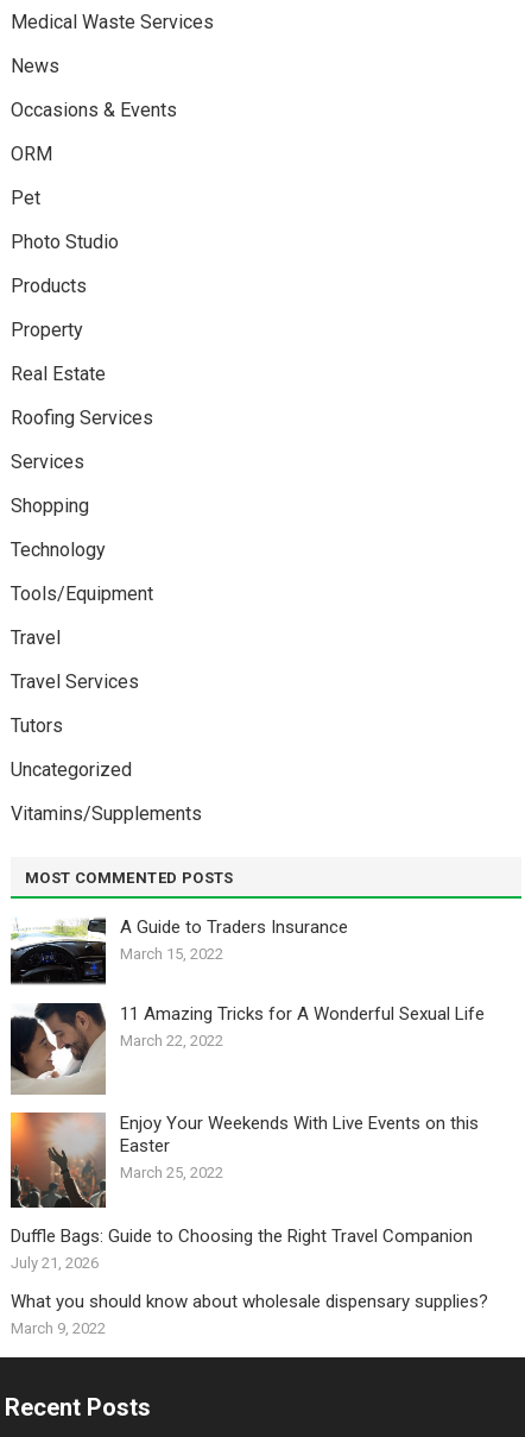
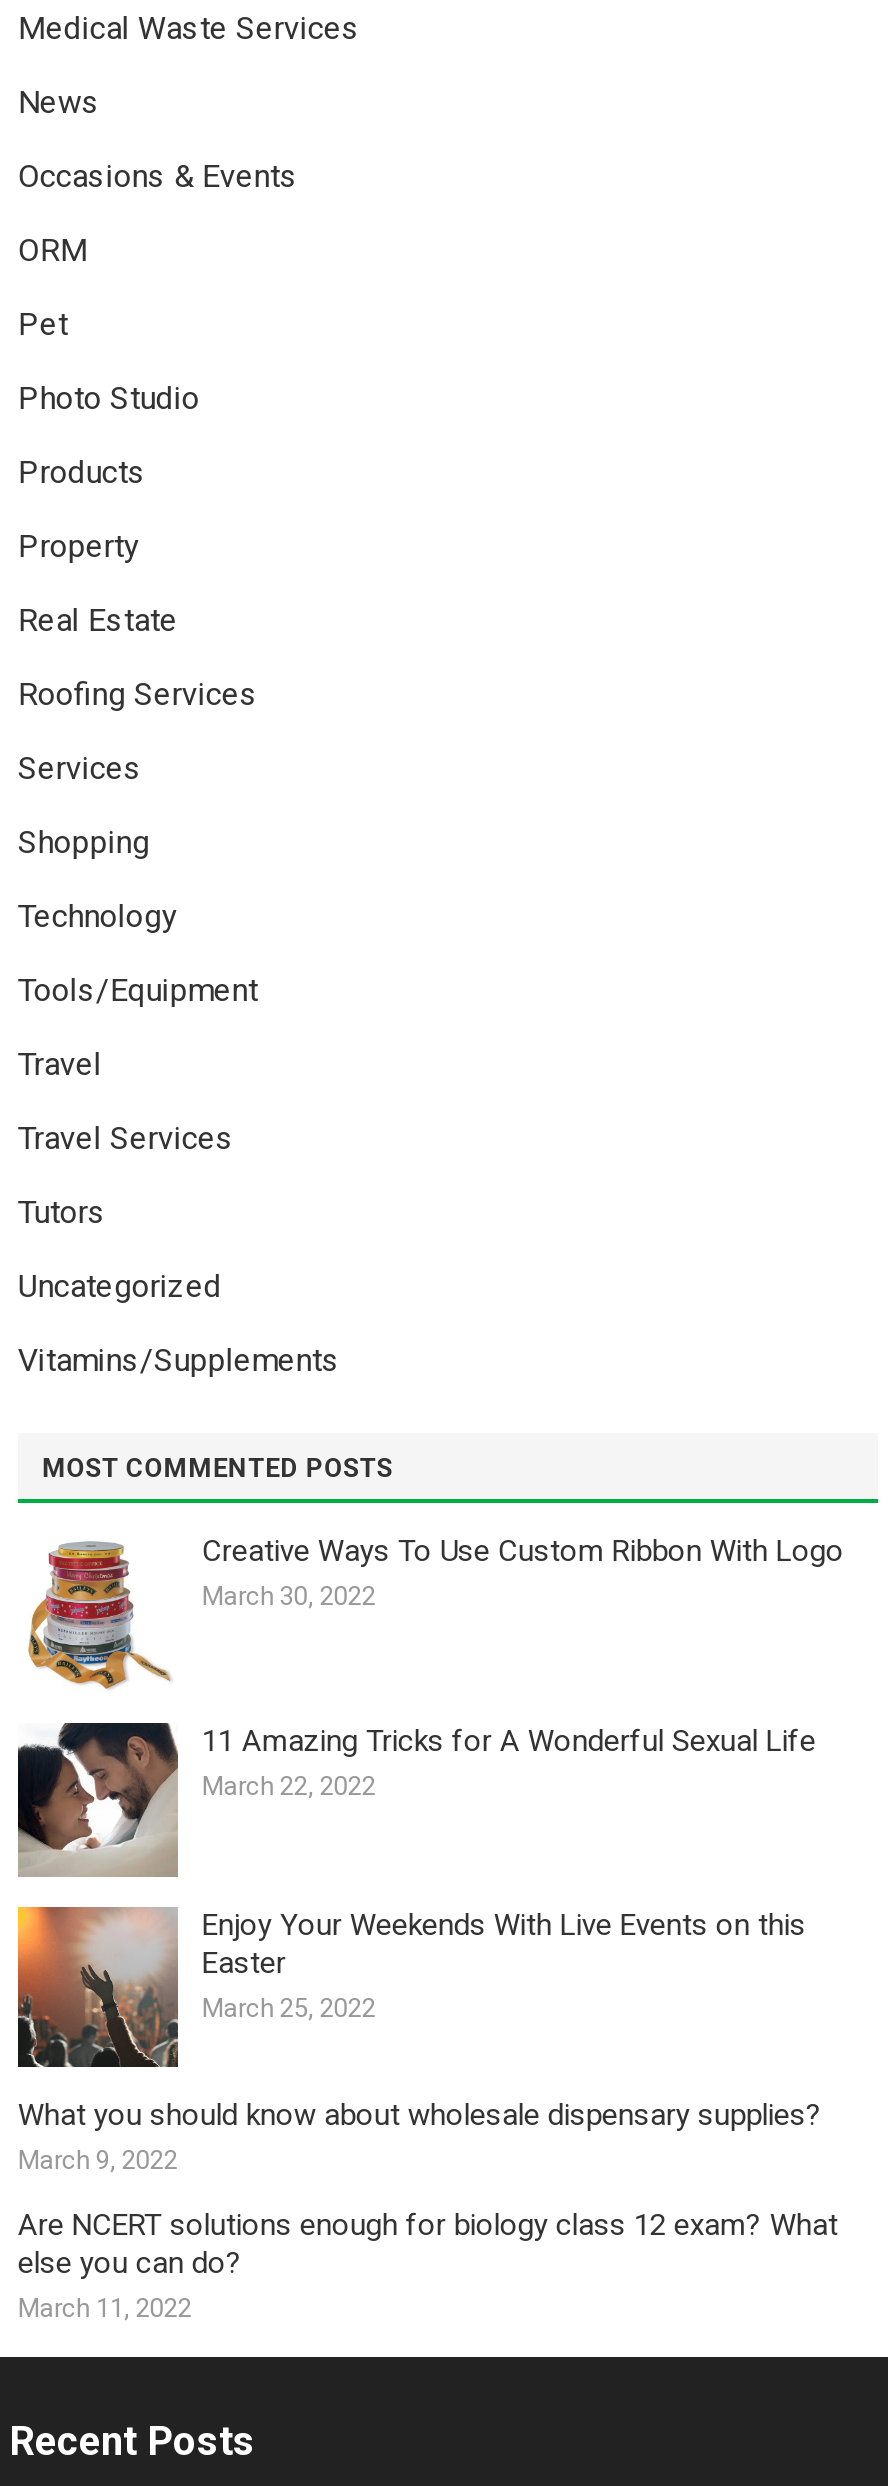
- [image]
- A Guide to Traders Insurance
- March 15, 2022
+ [image]
+ Creative Ways To Use Custom Ribbon With Logo￼
+ March 30, 2022

- Duffle Bags: Guide to Choosing the Right Travel Companion
- July 21, 2026

moved up: What you should know about wholesale dispensary supplies? | March 9, 2022

+ Are NCERT solutions enough for biology class 12 exam? What
+ else you can do?
+ March 11, 2022
